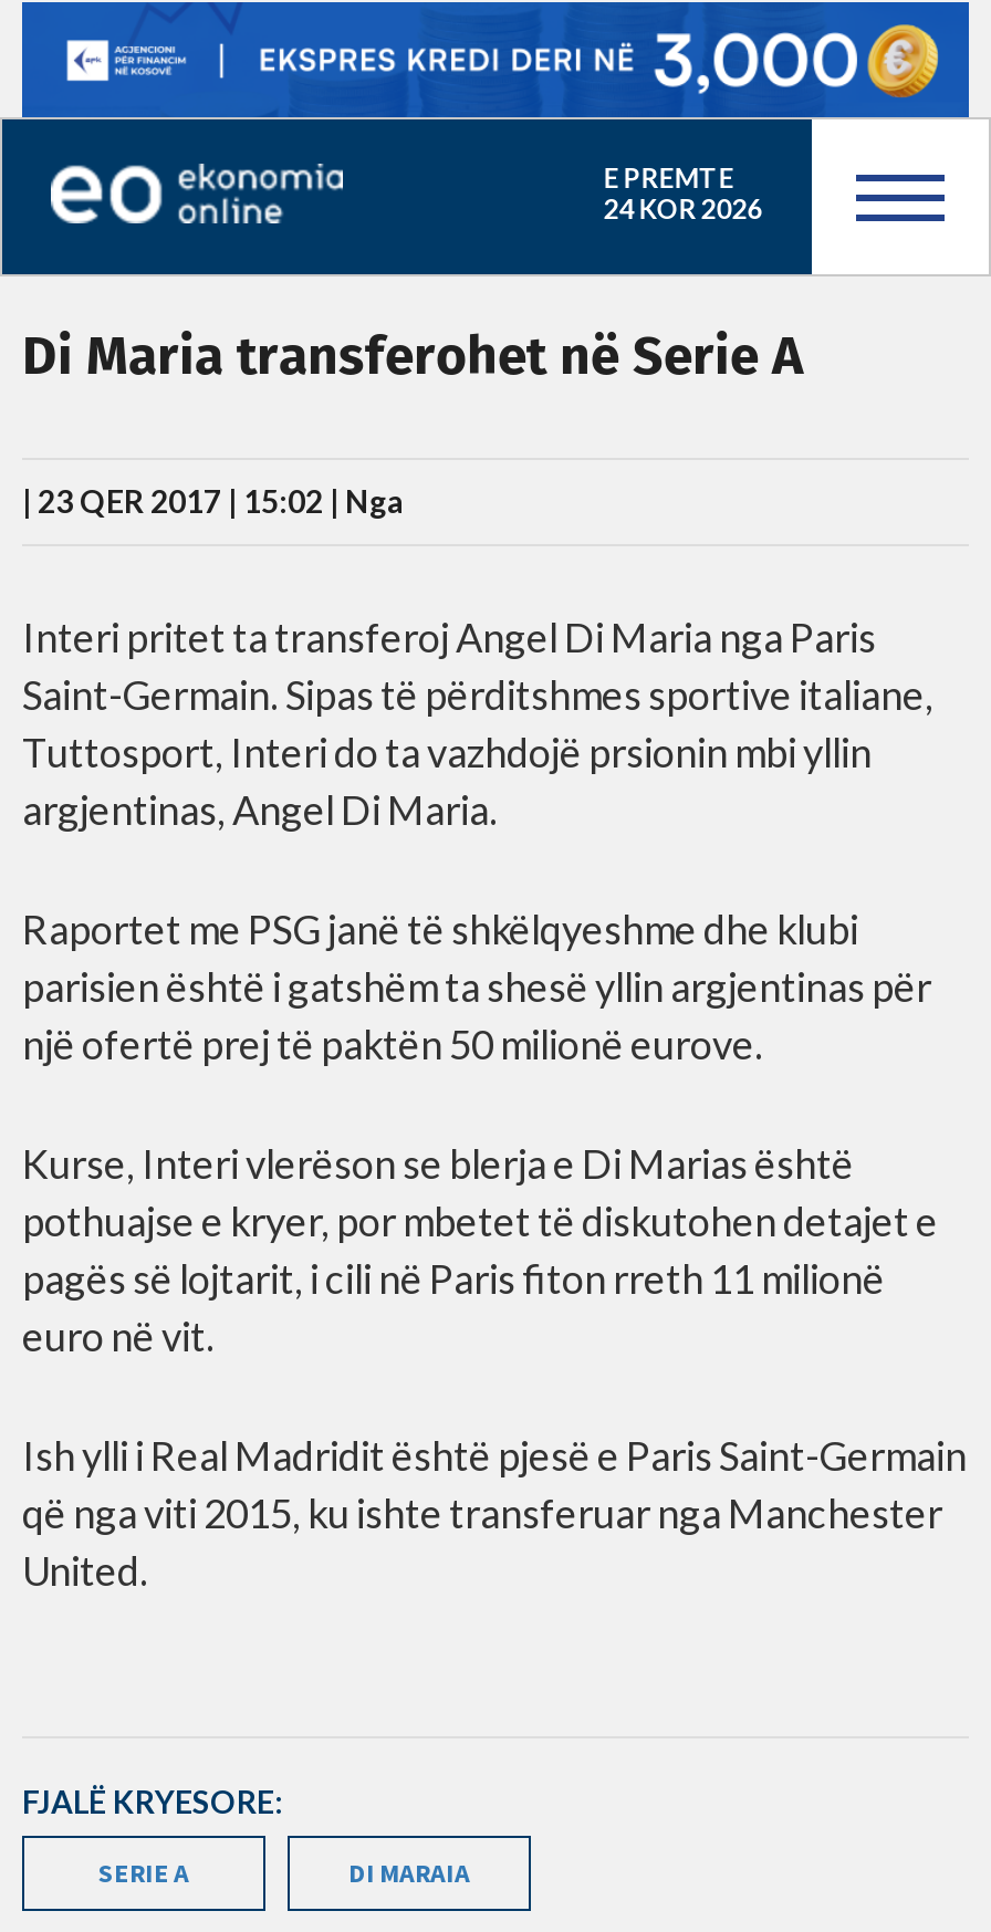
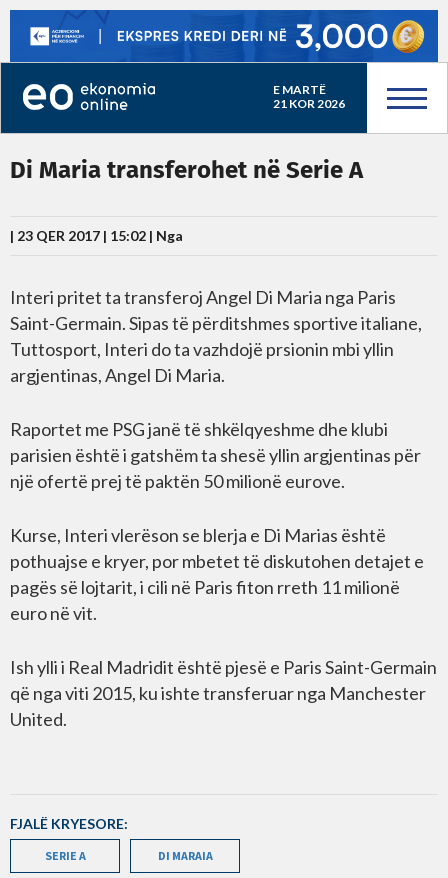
- E PREMTE
+ E MARTË

- 24 KOR 2026
+ 21 KOR 2026
